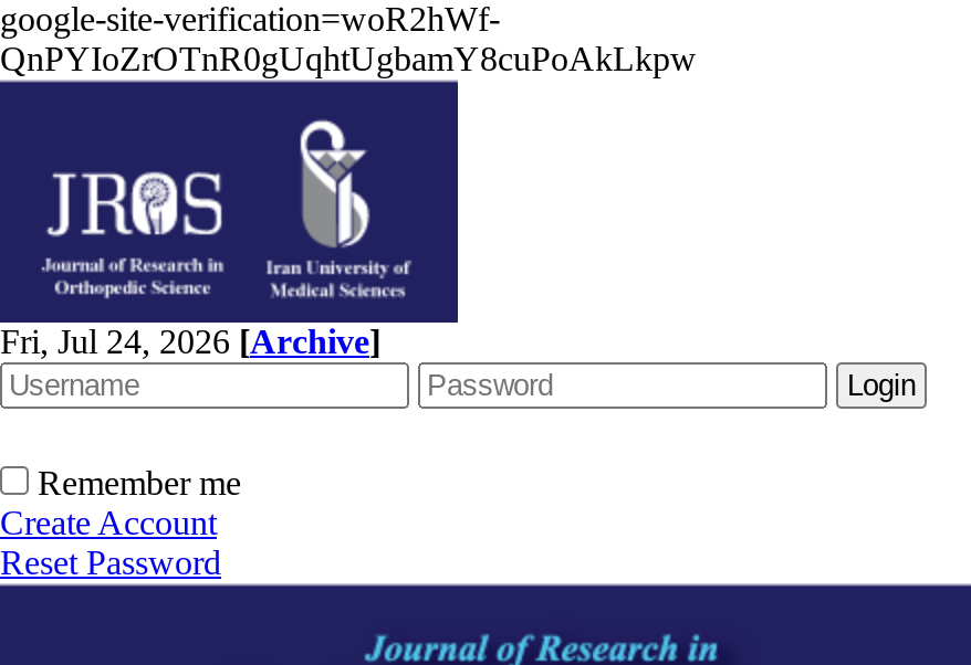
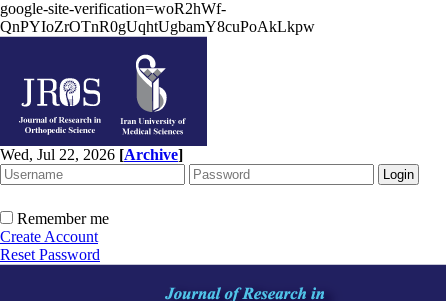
- Fri, Jul 24, 2026[Archive]
+ Wed, Jul 22, 2026[Archive]
